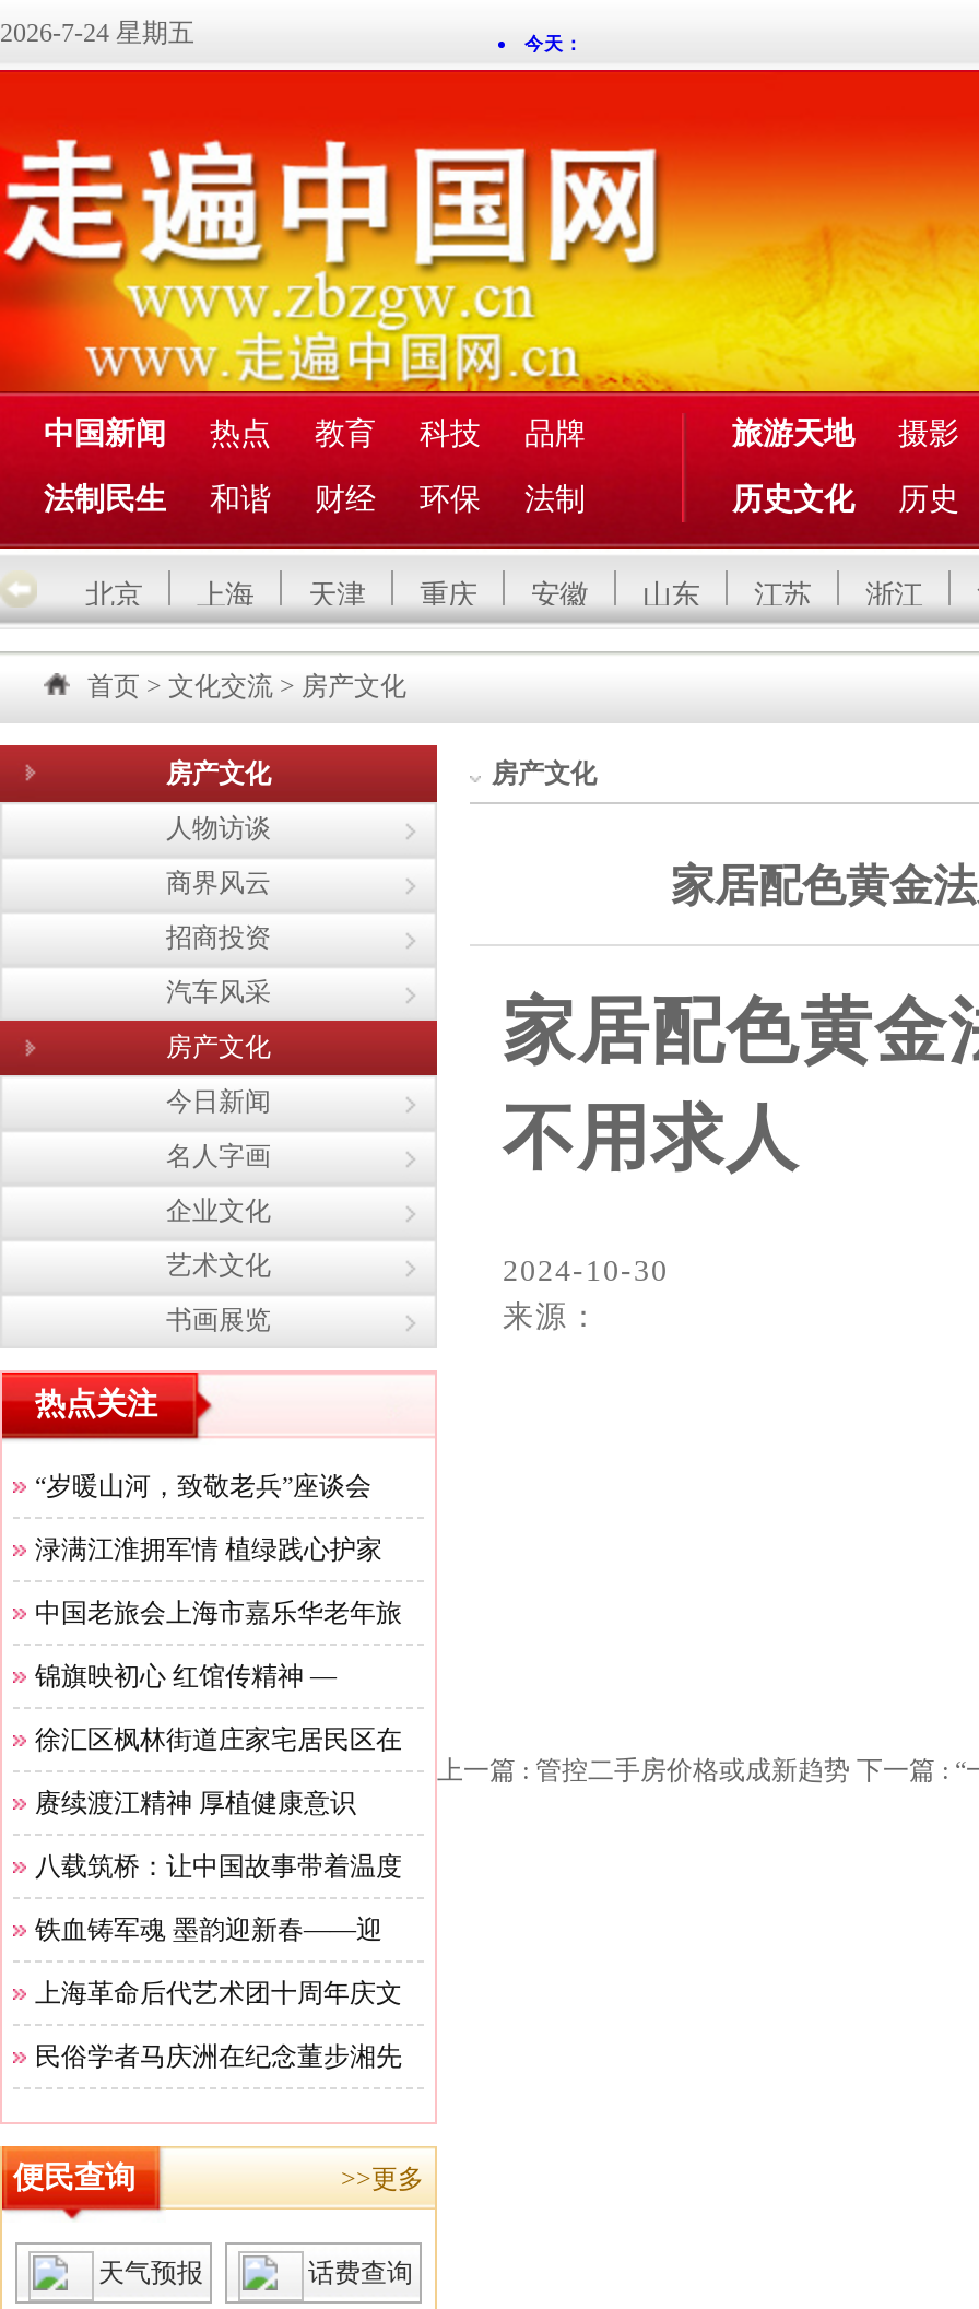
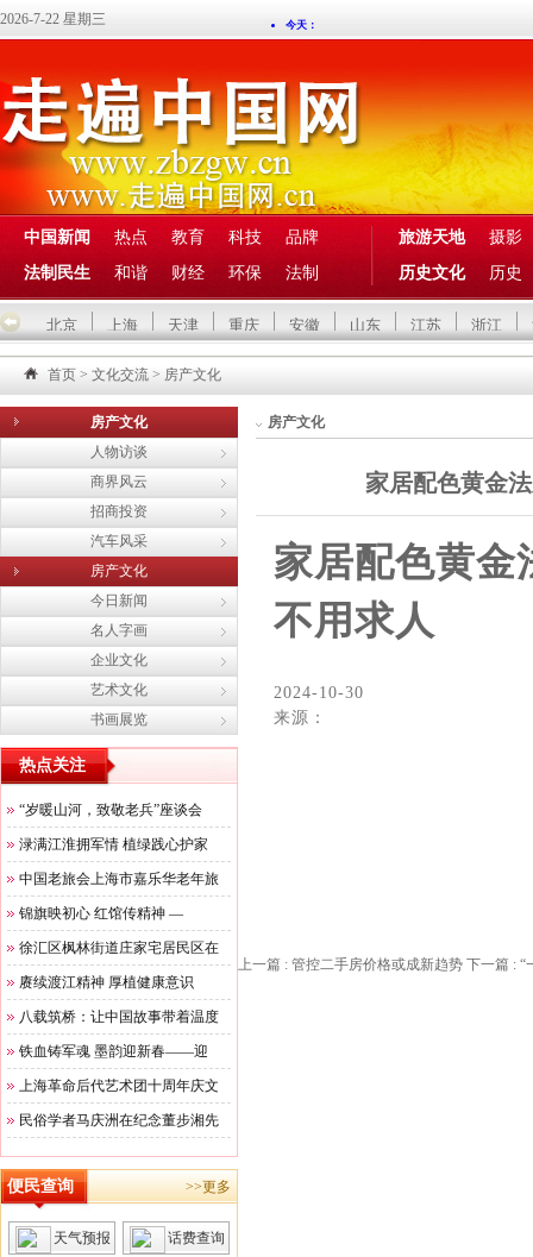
- 2026-7-24 星期五
+ 2026-7-22 星期三
